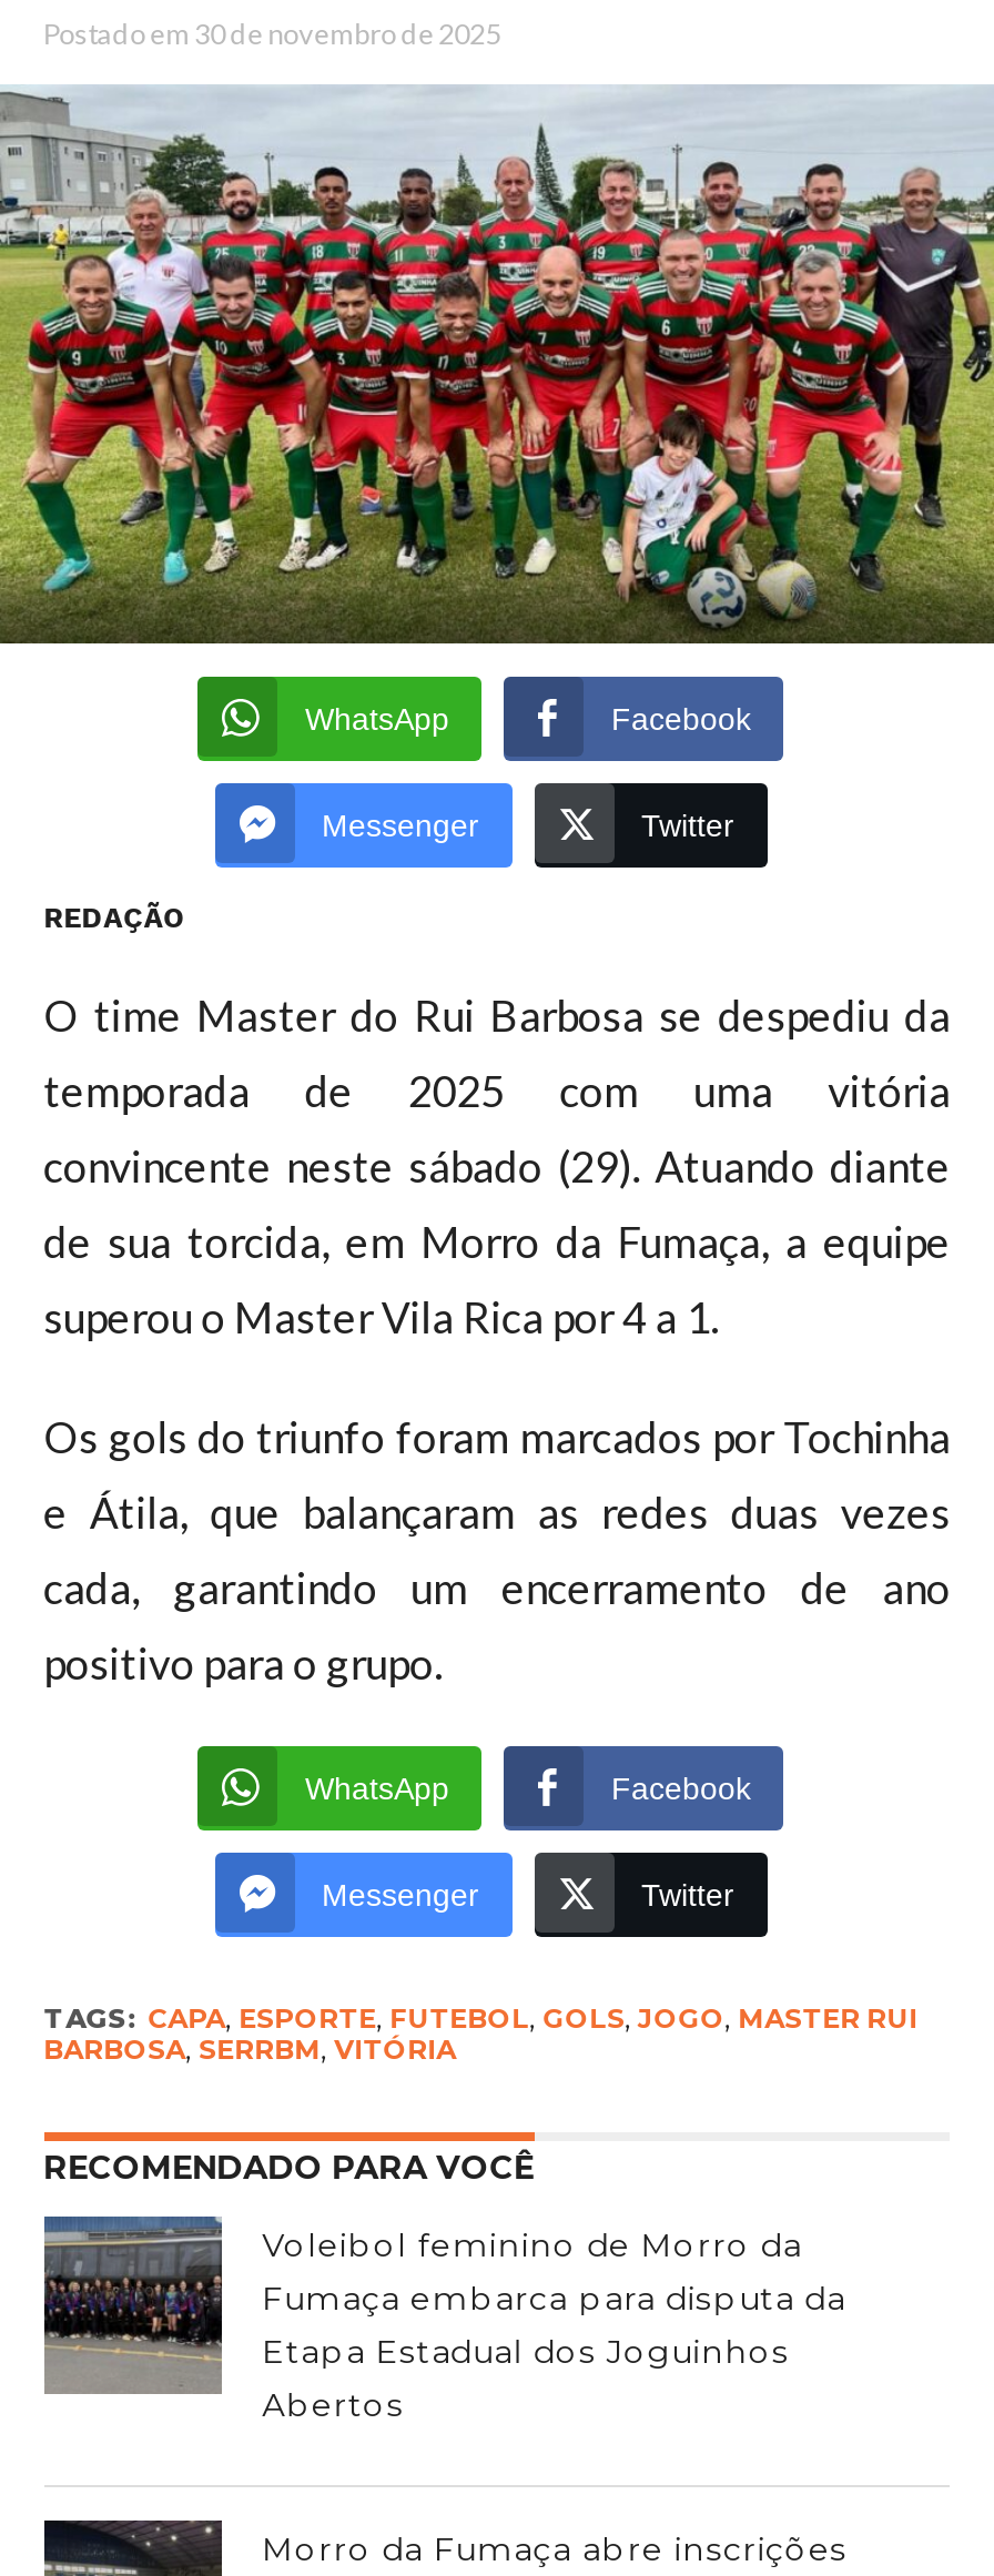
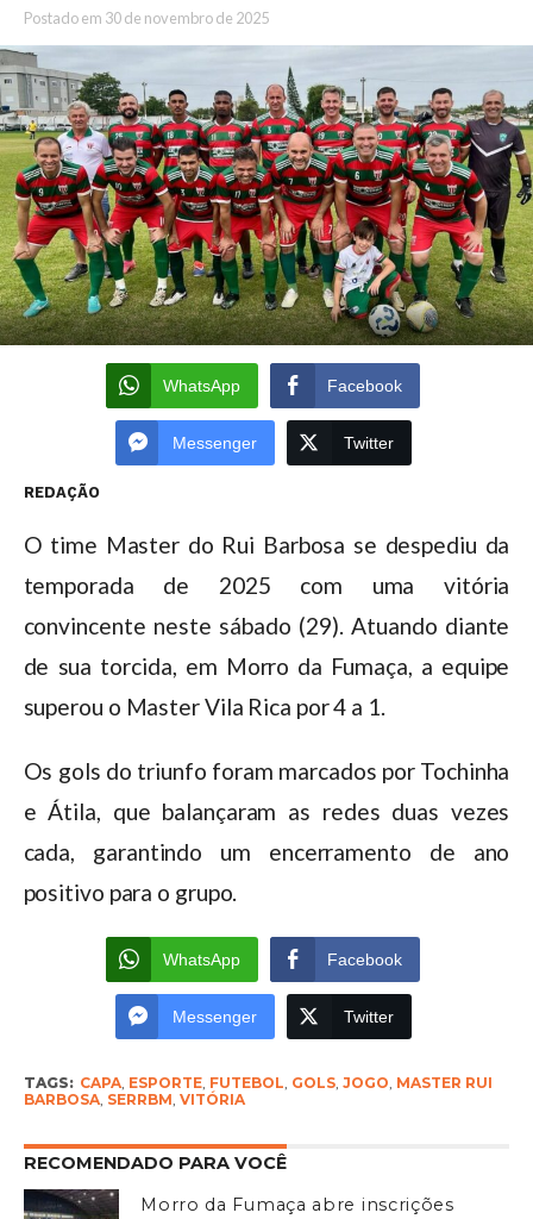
moved down: [image]

moved down: [image]

moved up: [image]

moved up: [image]

- [image]
- Voleibol feminino de Morro da
- Fumaça embarca para disputa da
- Etapa Estadual dos Joguinhos
- Abertos
